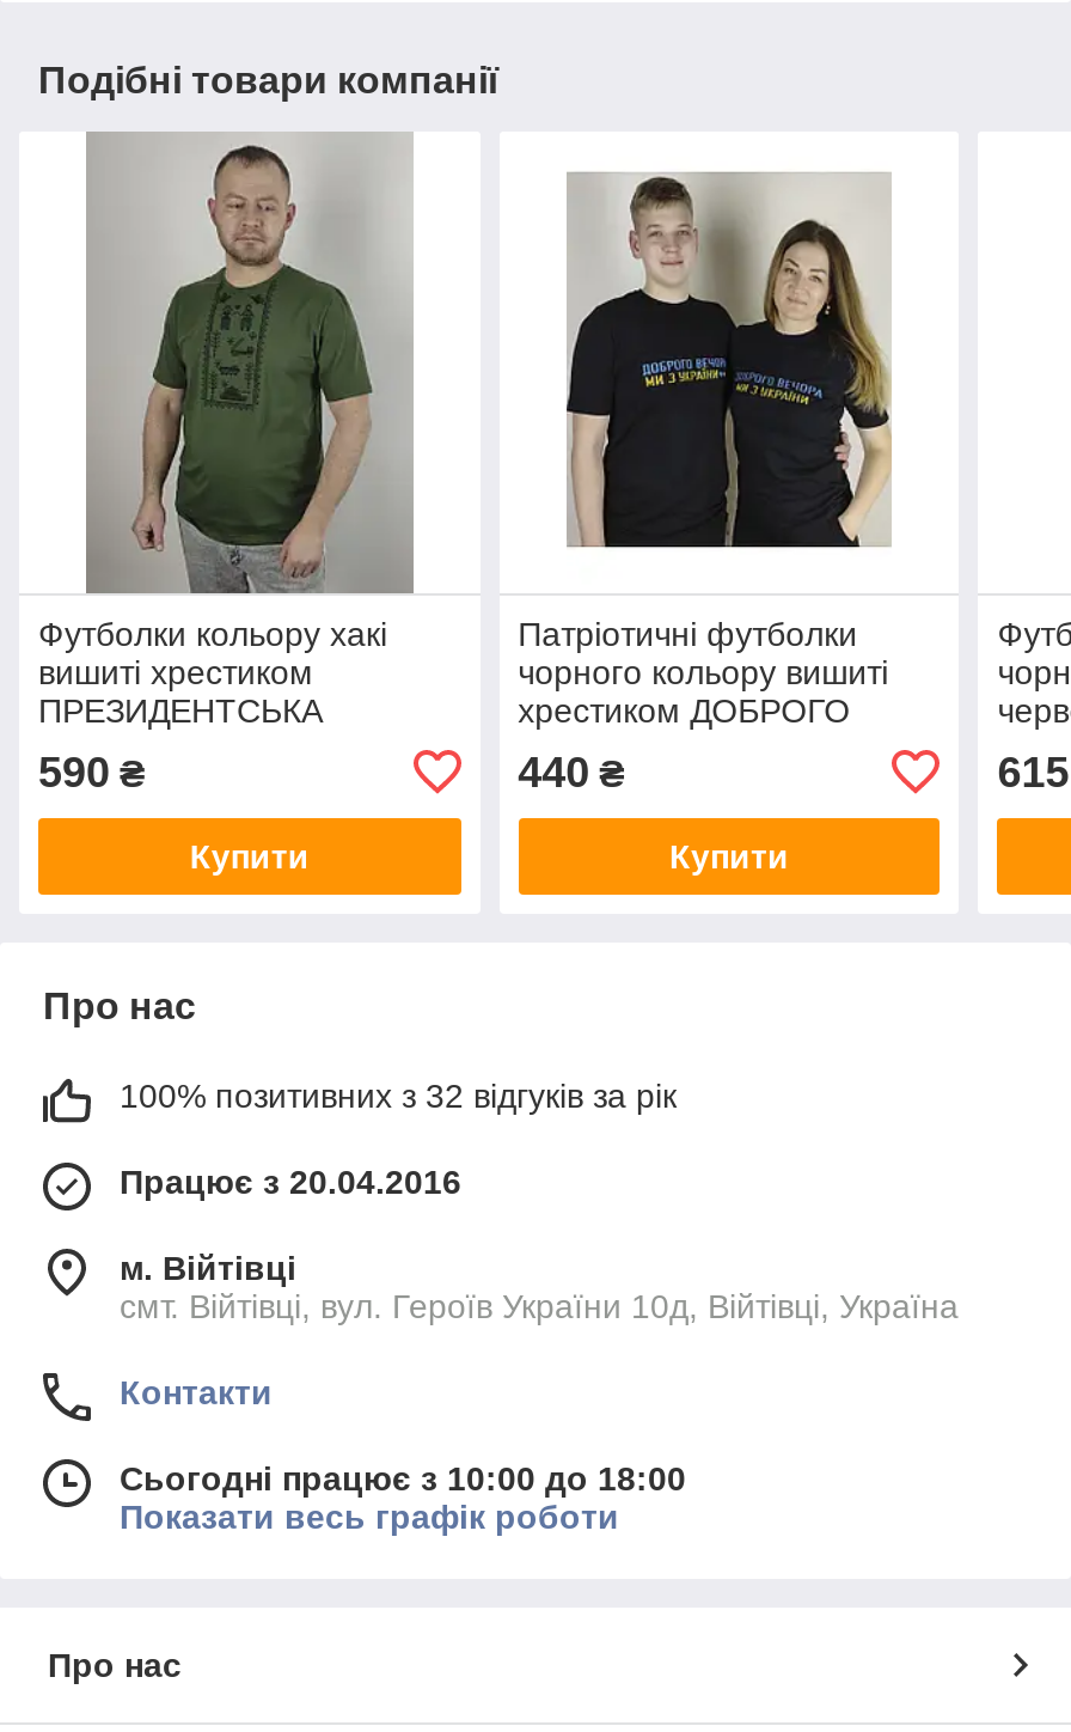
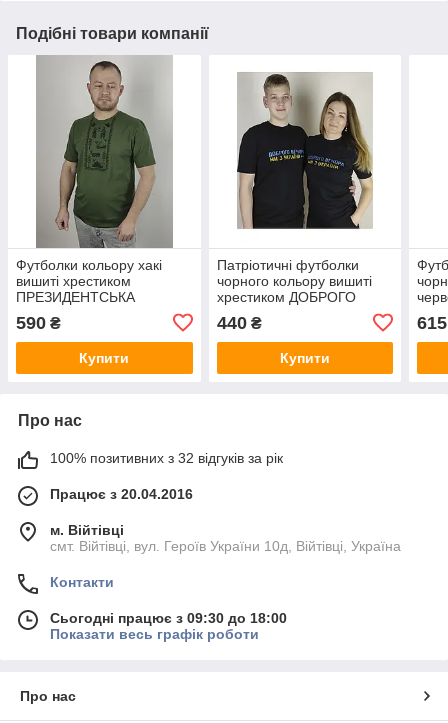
- Сьогодні працює з 10:00 до 18:00
+ Сьогодні працює з 09:30 до 18:00
